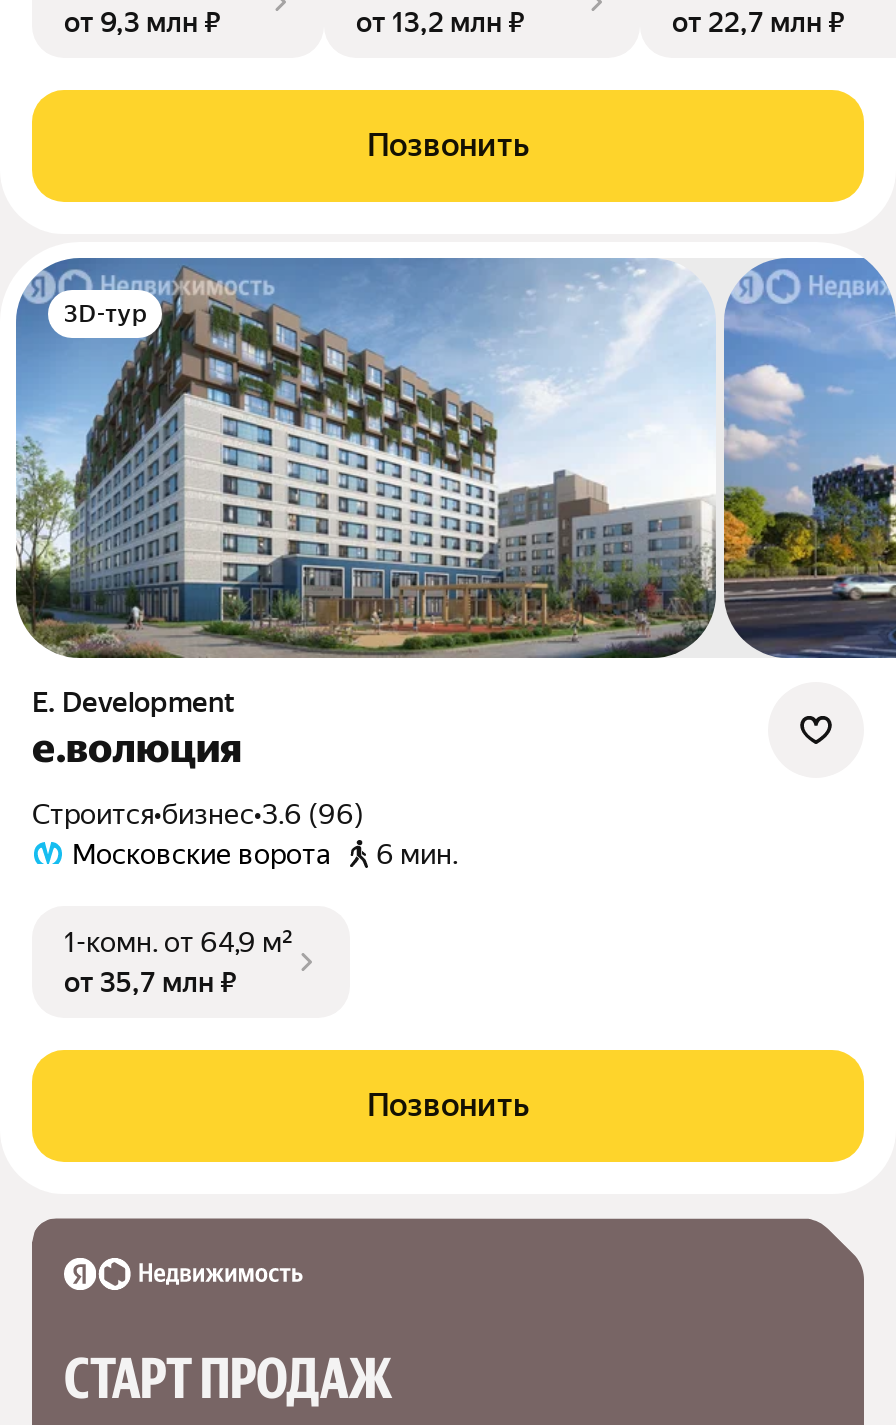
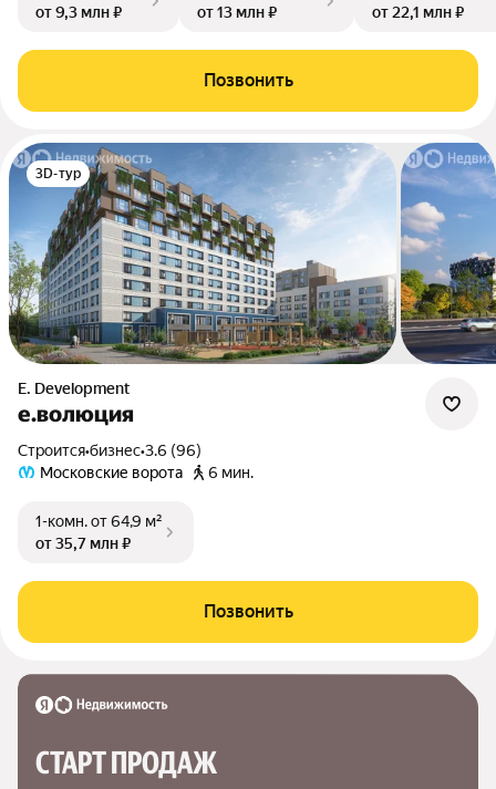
- от 13,2 млн ₽
+ от 13 млн ₽

- от 22,7 млн ₽
+ от 22,1 млн ₽
